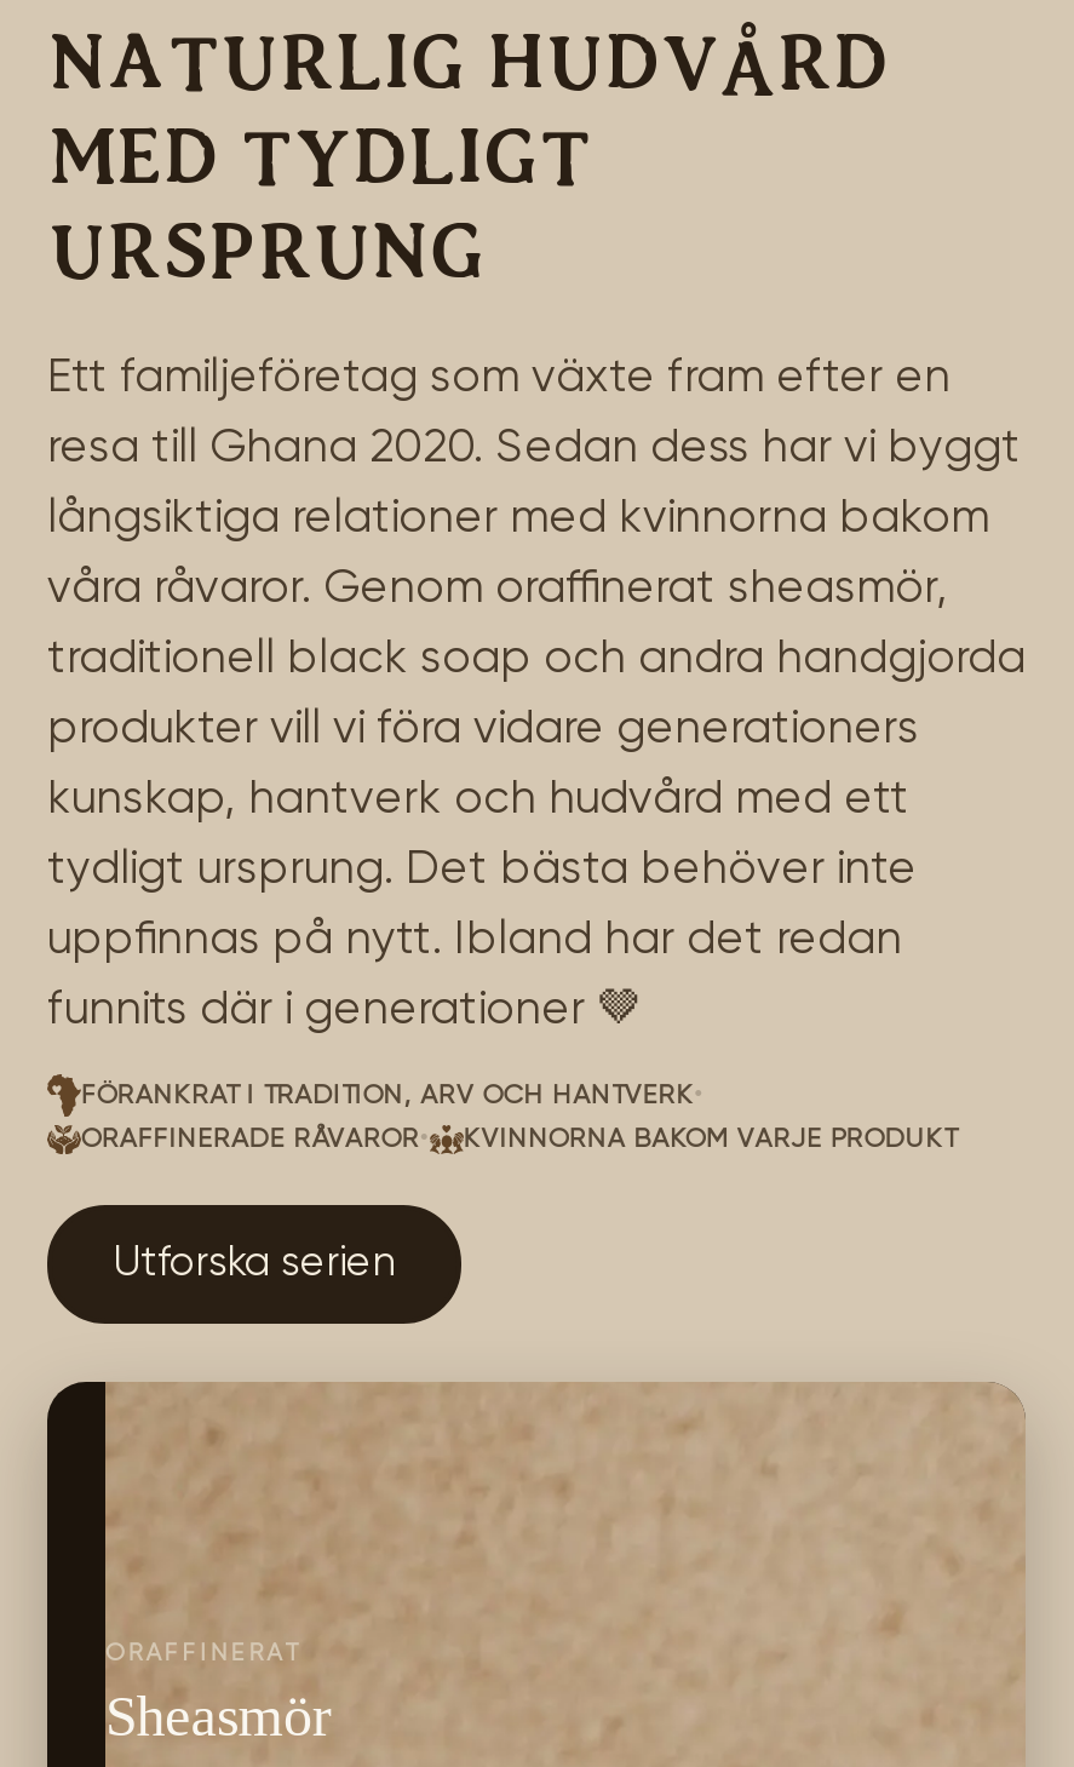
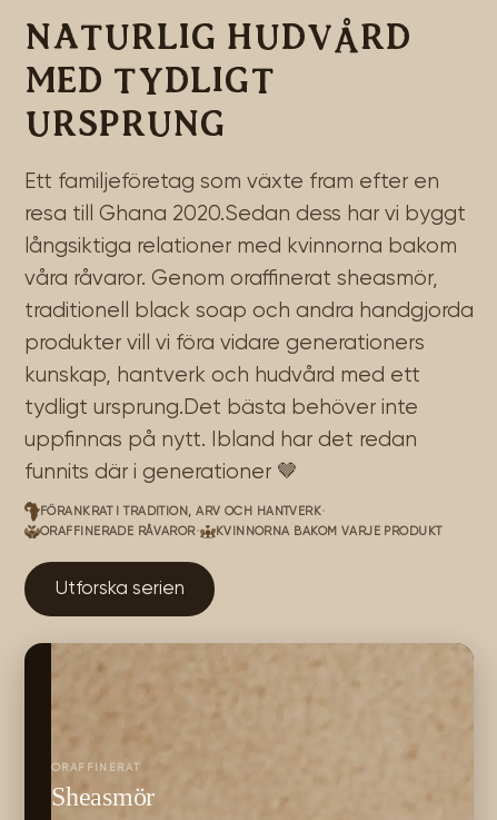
- resa till Ghana 2020. Sedan dess har vi byggt
+ resa till Ghana 2020.Sedan dess har vi byggt

- tydligt ursprung. Det bästa behöver inte
+ tydligt ursprung.Det bästa behöver inte
